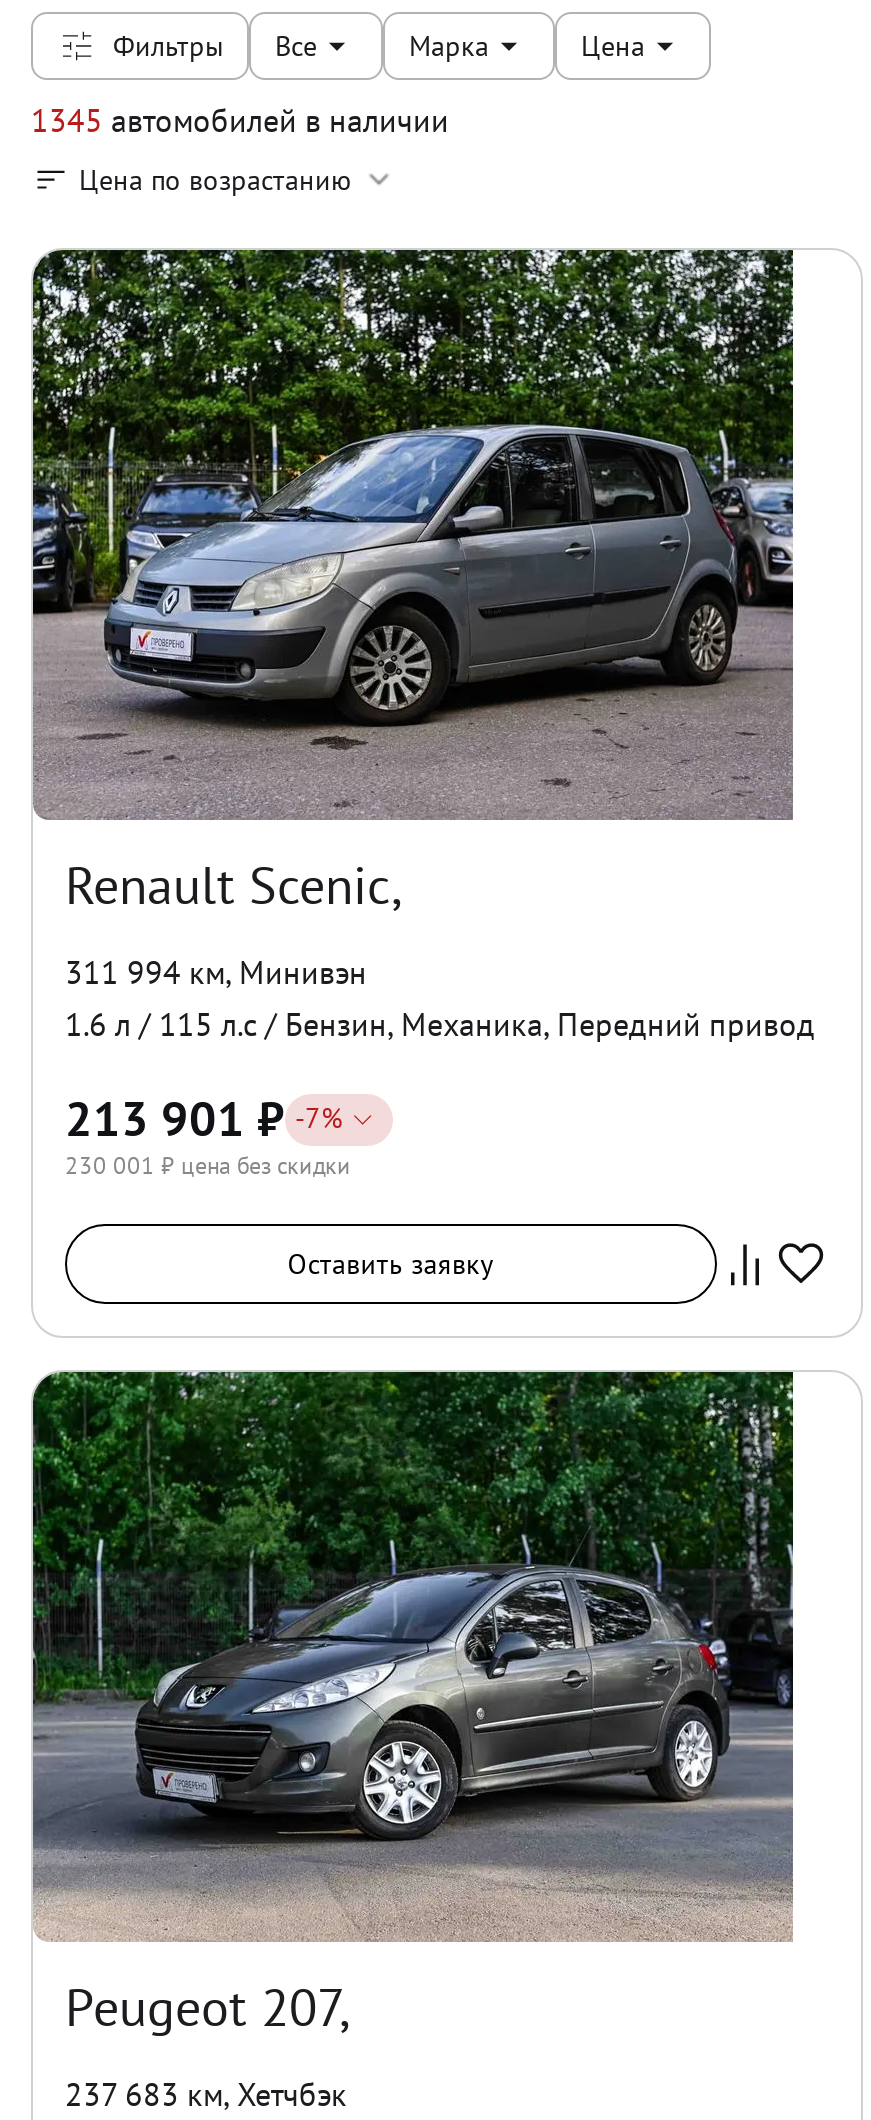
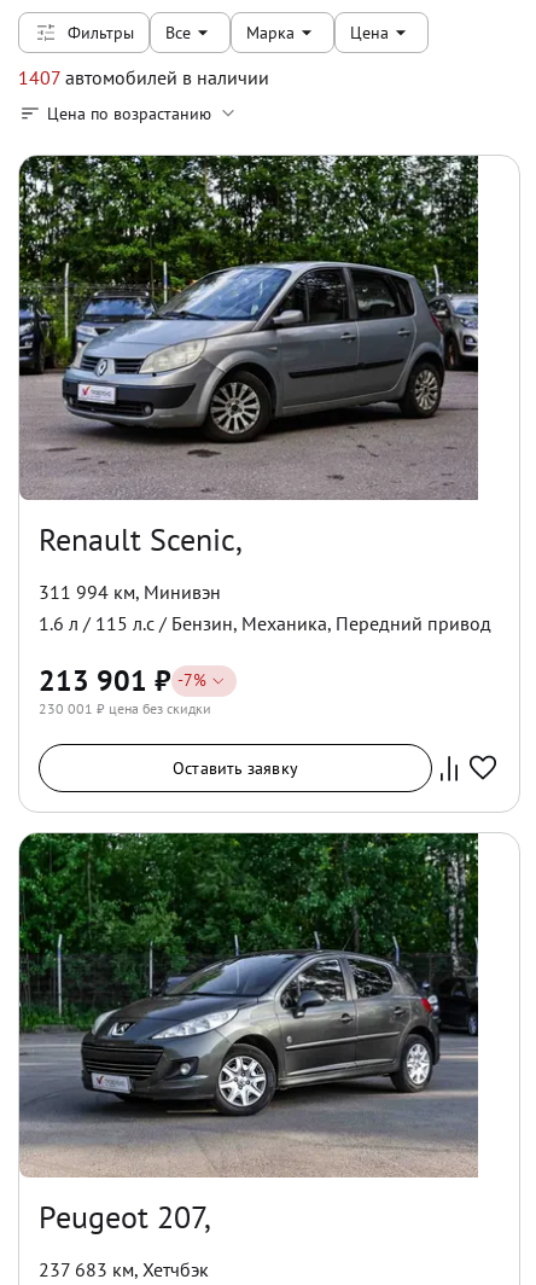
- 1345 автомобилей в наличии
+ 1407 автомобилей в наличии
